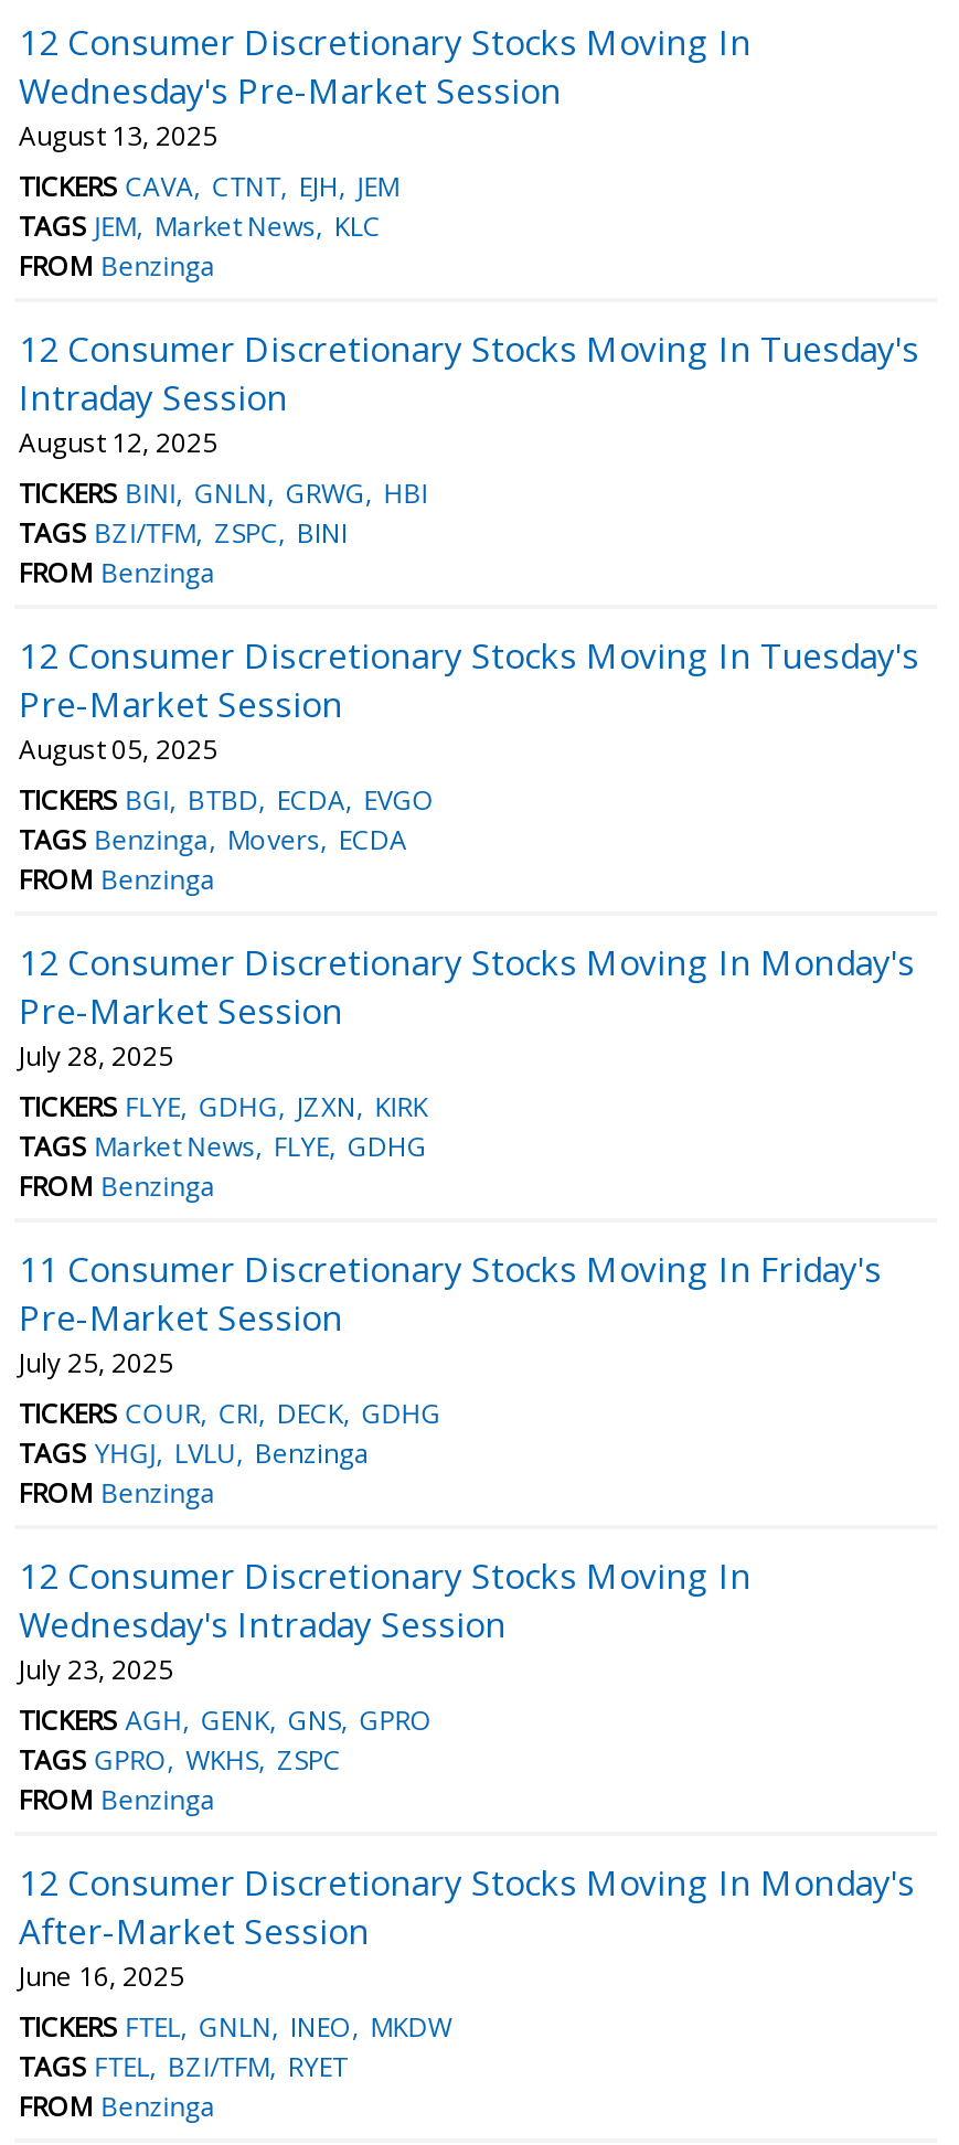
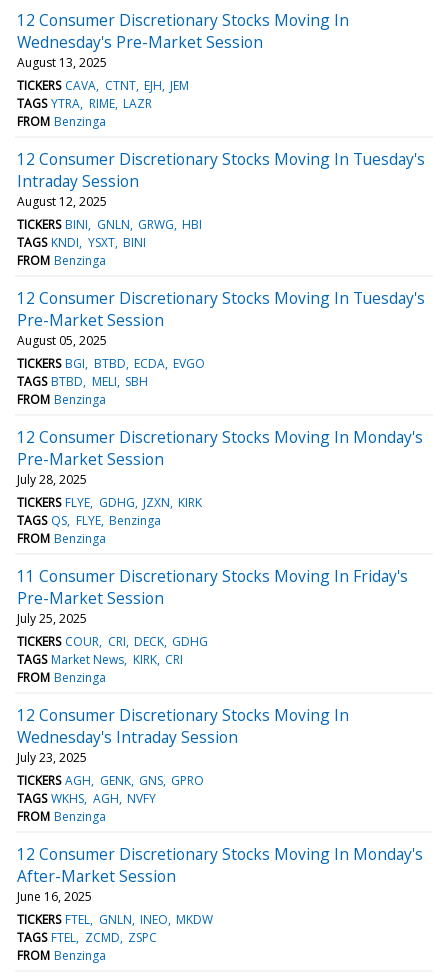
- TAGS JEM Market News KLC
+ TAGS YTRA RIME LAZR

- TAGS BZI/TFM ZSPC BINI
+ TAGS KNDI YSXT BINI

- TAGS Benzinga Movers ECDA
+ TAGS BTBD MELI SBH

- TAGS Market News FLYE GDHG
+ TAGS QS FLYE Benzinga

- TAGS YHGJ LVLU Benzinga
+ TAGS Market News KIRK CRI

- TAGS GPRO WKHS ZSPC
+ TAGS WKHS AGH NVFY

- TAGS FTEL BZI/TFM RYET
+ TAGS FTEL ZCMD ZSPC
